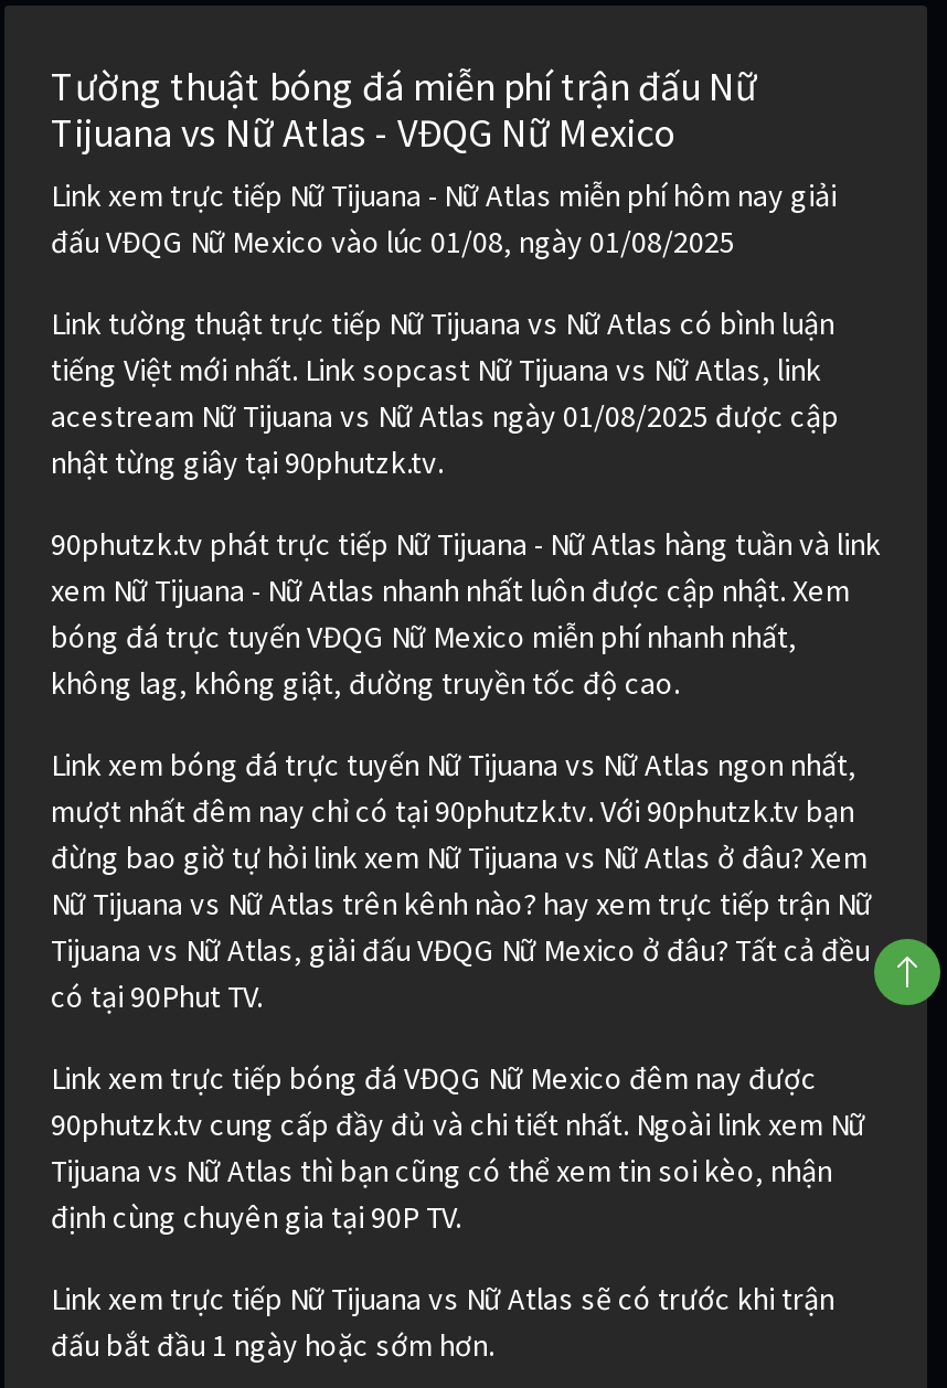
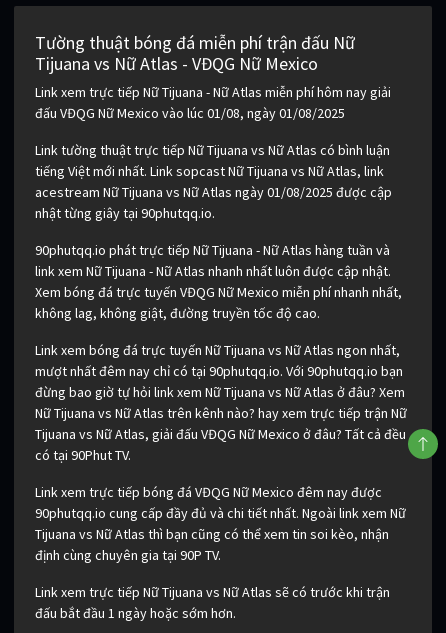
- nhật từng giây tại 90phutzk.tv.
+ nhật từng giây tại 90phutqq.io.

- 90phutzk.tv phát trực tiếp Nữ Tijuana - Nữ Atlas hàng tuần và link
- xem Nữ Tijuana - Nữ Atlas nhanh nhất luôn được cập nhật. Xem
- bóng đá trực tuyến VĐQG Nữ Mexico miễn phí nhanh nhất,
+ 90phutqq.io phát trực tiếp Nữ Tijuana - Nữ Atlas hàng tuần và
+ link xem Nữ Tijuana - Nữ Atlas nhanh nhất luôn được cập nhật.
+ Xem bóng đá trực tuyến VĐQG Nữ Mexico miễn phí nhanh nhất,

- mượt nhất đêm nay chỉ có tại 90phutzk.tv. Với 90phutzk.tv bạn
+ mượt nhất đêm nay chỉ có tại 90phutqq.io. Với 90phutqq.io bạn

- 90phutzk.tv cung cấp đầy đủ và chi tiết nhất. Ngoài link xem Nữ
+ 90phutqq.io cung cấp đầy đủ và chi tiết nhất. Ngoài link xem Nữ
